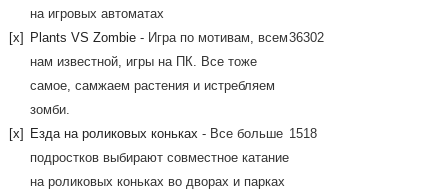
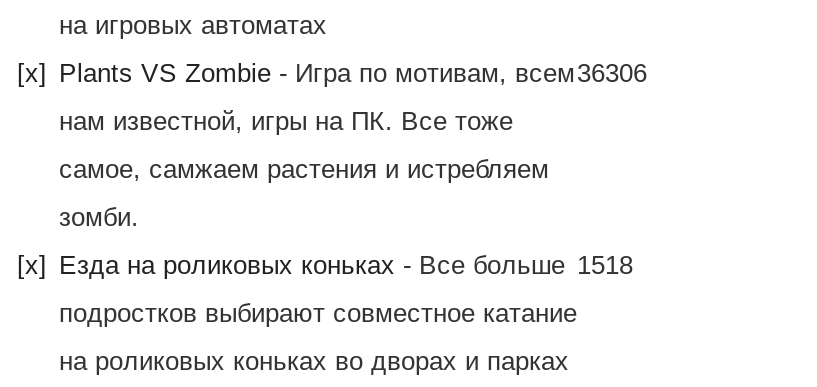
- [x] Plants VS Zombie - Игра по мотивам, всем 36302
+ [x] Plants VS Zombie - Игра по мотивам, всем 36306
